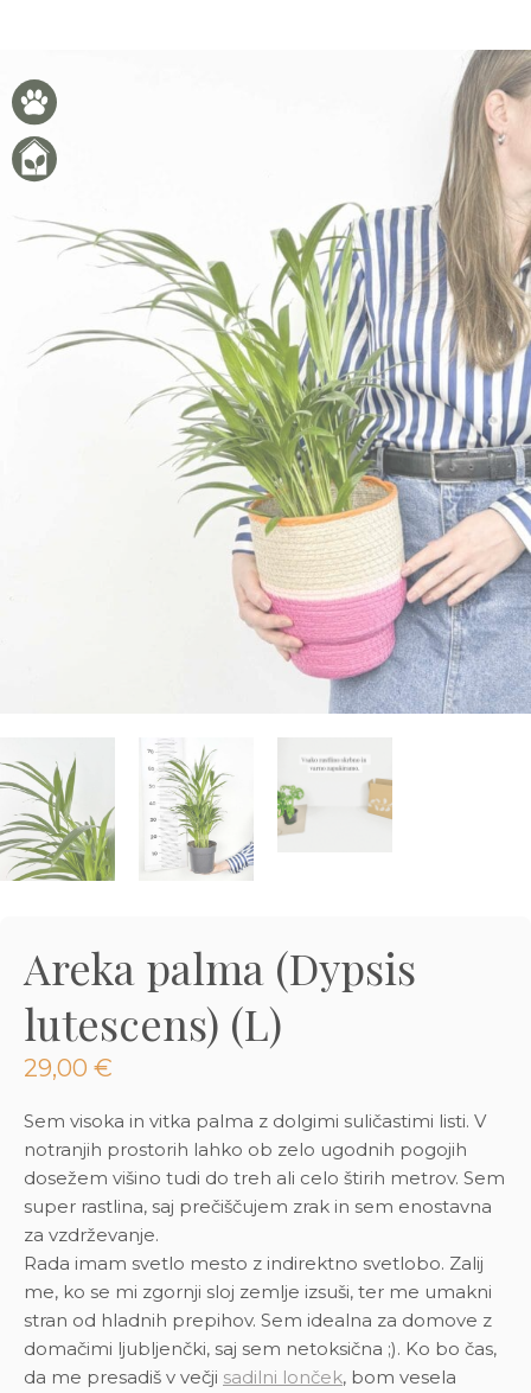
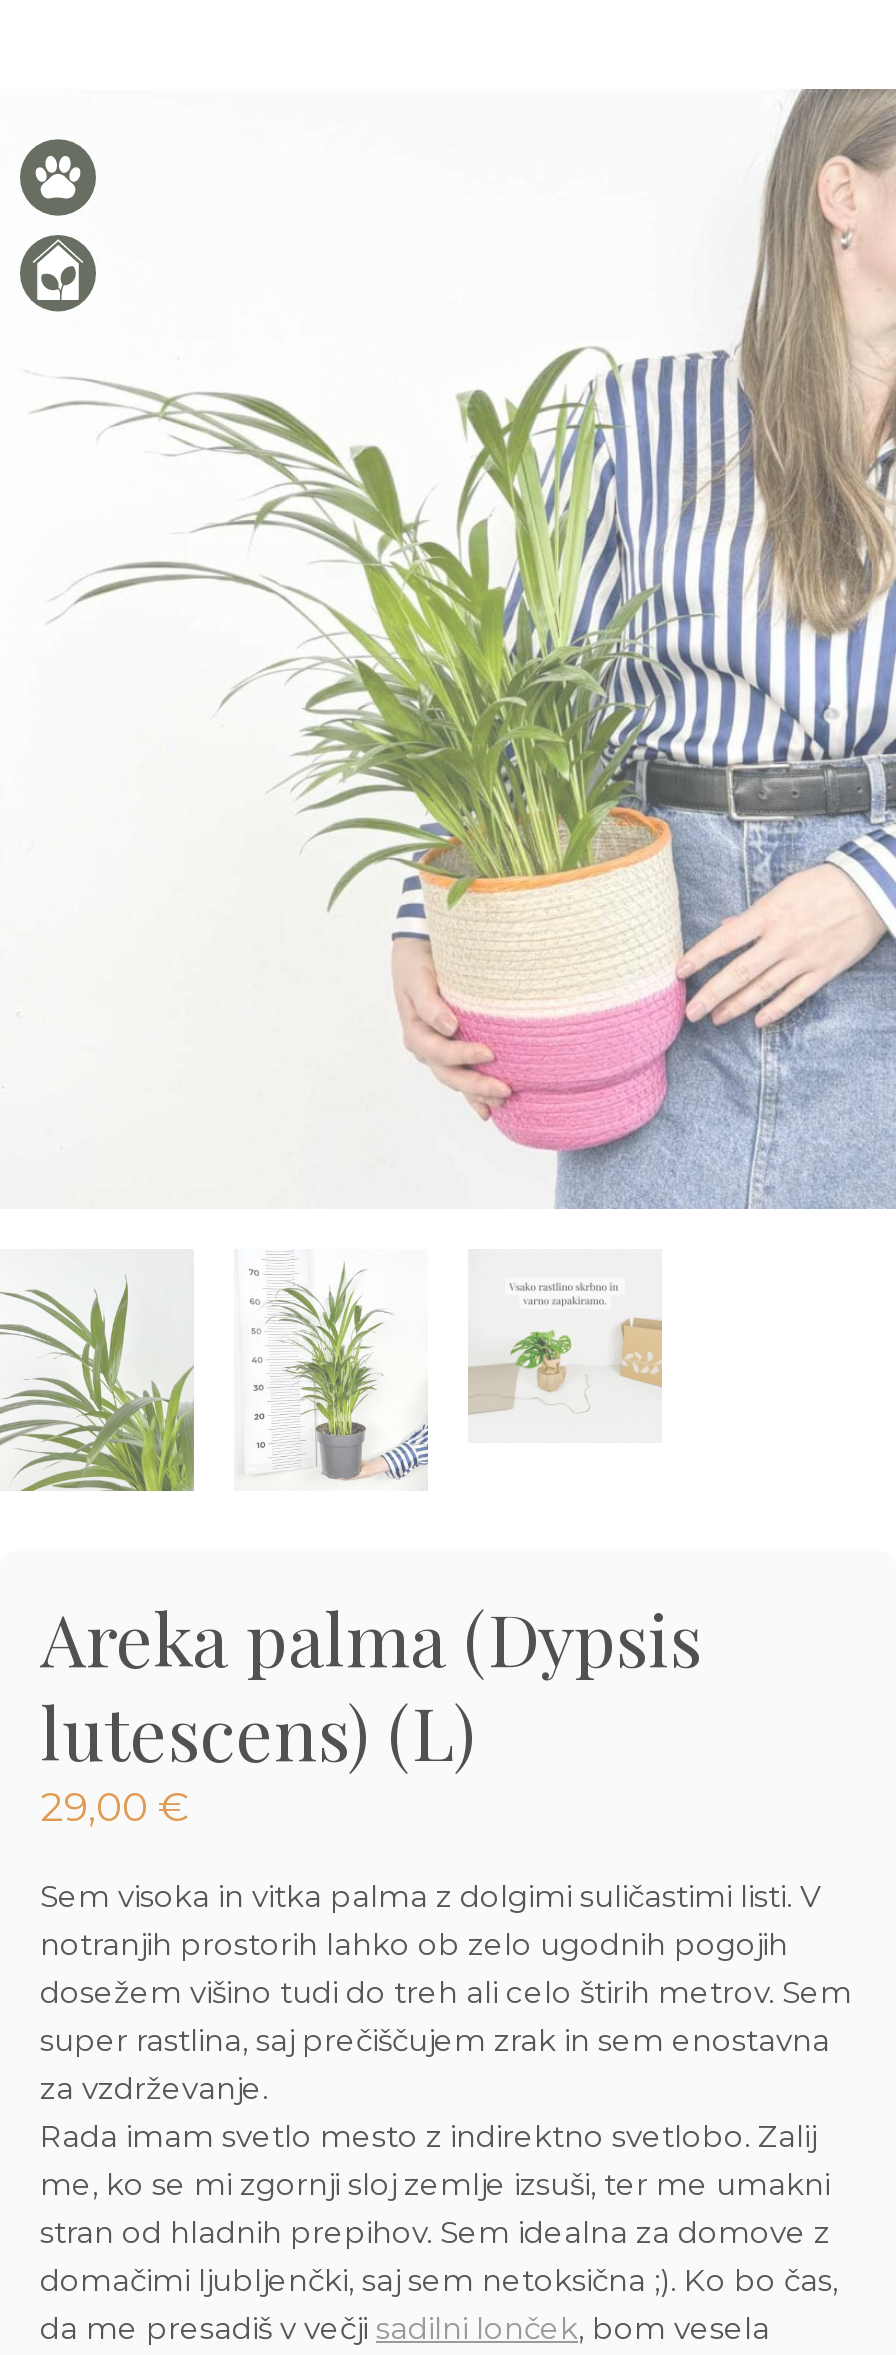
- [image]
+ [image]
